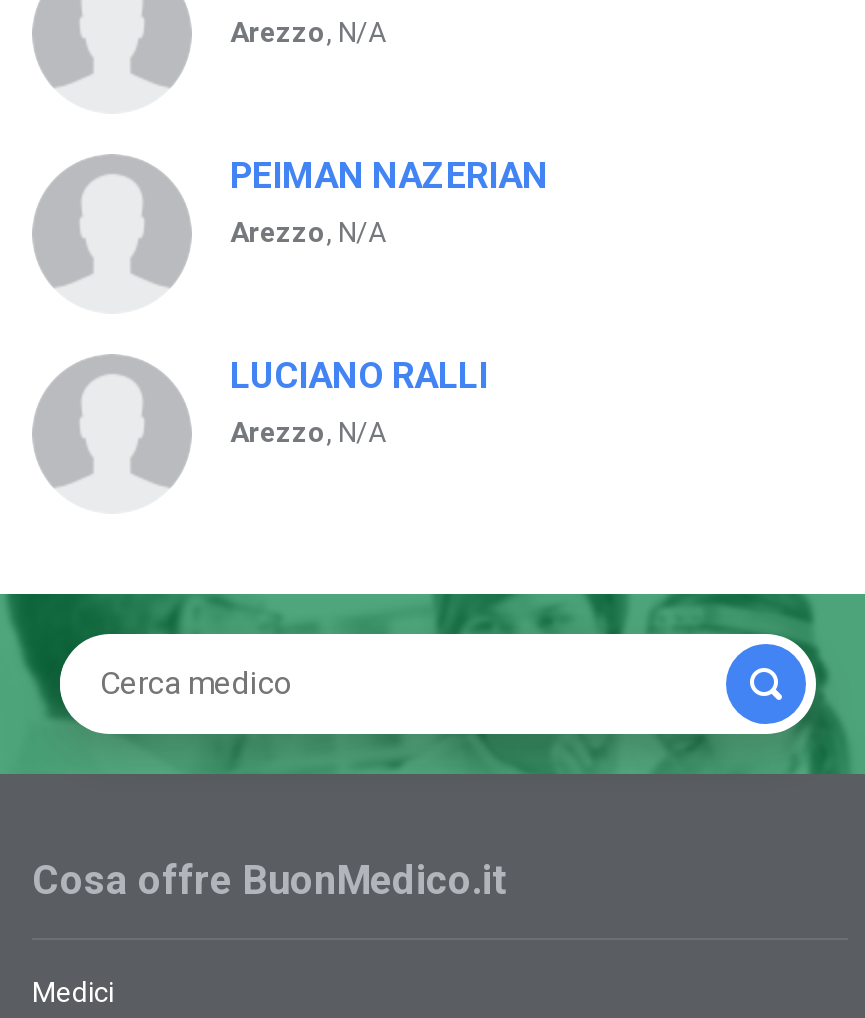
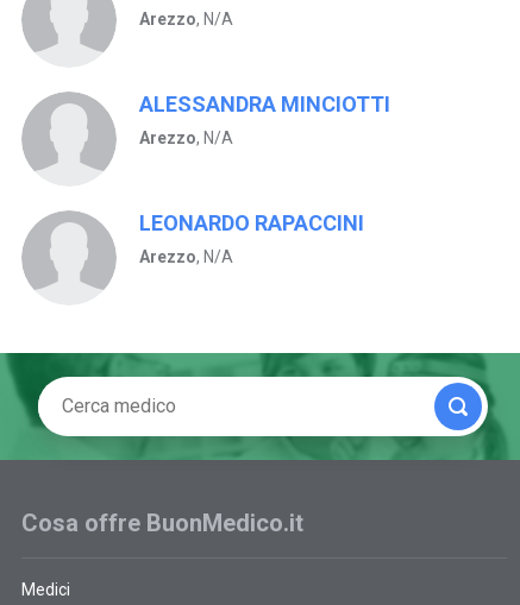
- PEIMAN NAZERIAN
+ ALESSANDRA MINCIOTTI

- LUCIANO RALLI
+ LEONARDO RAPACCINI
